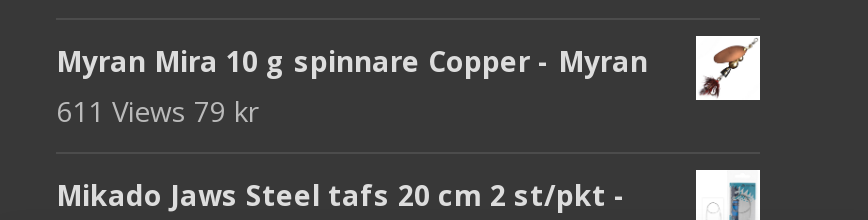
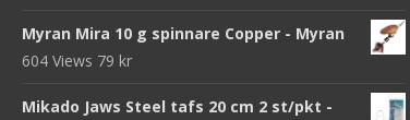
- 611 Views 79 kr
+ 604 Views 79 kr
